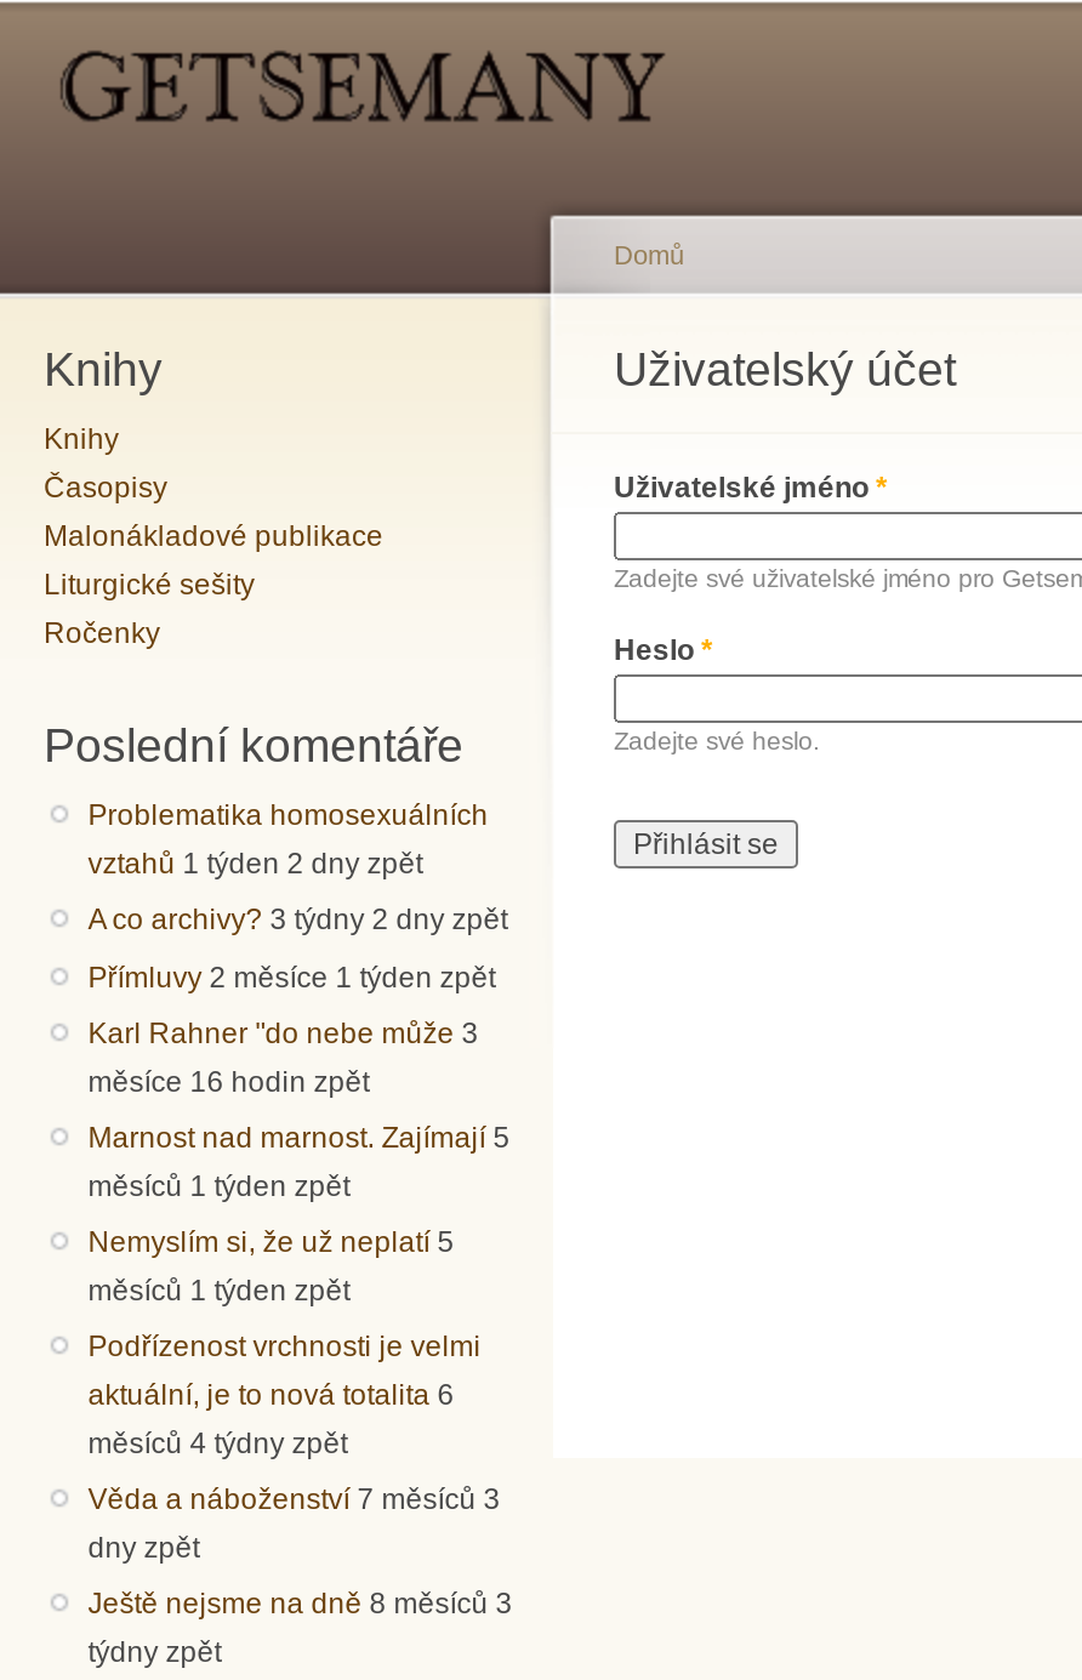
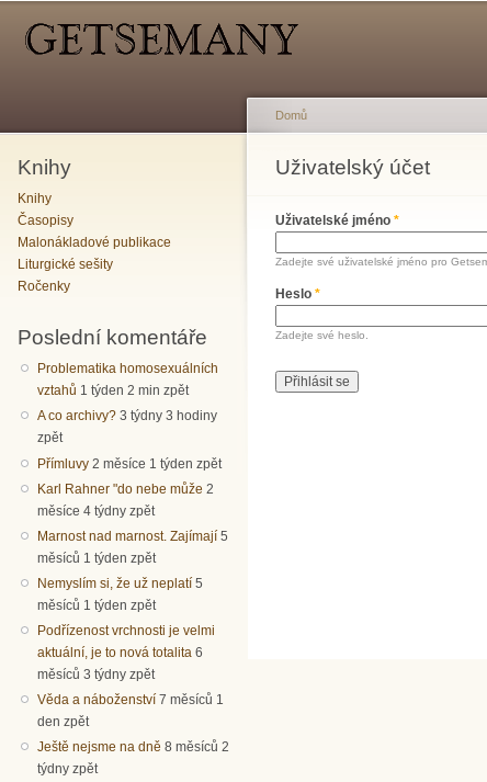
- vztahů 1 týden 2 dny zpět
+ vztahů 1 týden 2 min zpět

- A co archivy? 3 týdny 2 dny zpět
+ A co archivy? 3 týdny 3 hodiny
+ zpět

- Karl Rahner "do nebe může 3
+ Karl Rahner "do nebe může 2

- měsíce 16 hodin zpět
+ měsíce 4 týdny zpět

- měsíců 4 týdny zpět
+ měsíců 3 týdny zpět

- Věda a náboženství 7 měsíců 3
+ Věda a náboženství 7 měsíců 1

- dny zpět
+ den zpět

- Ještě nejsme na dně 8 měsíců 3
+ Ještě nejsme na dně 8 měsíců 2
